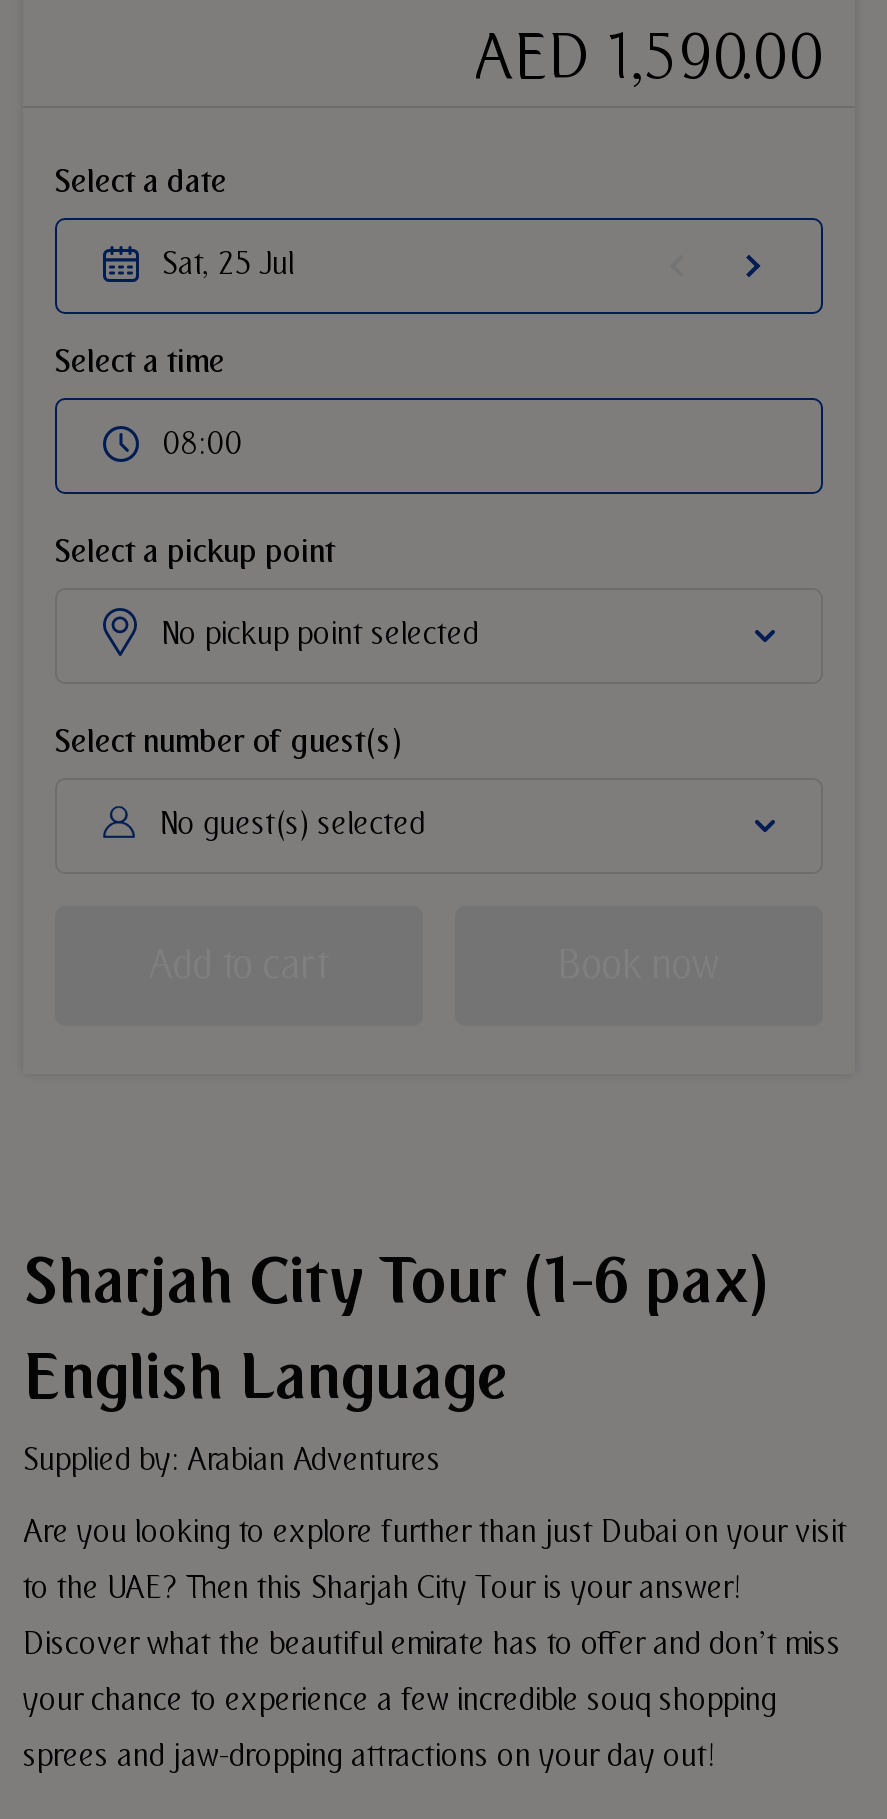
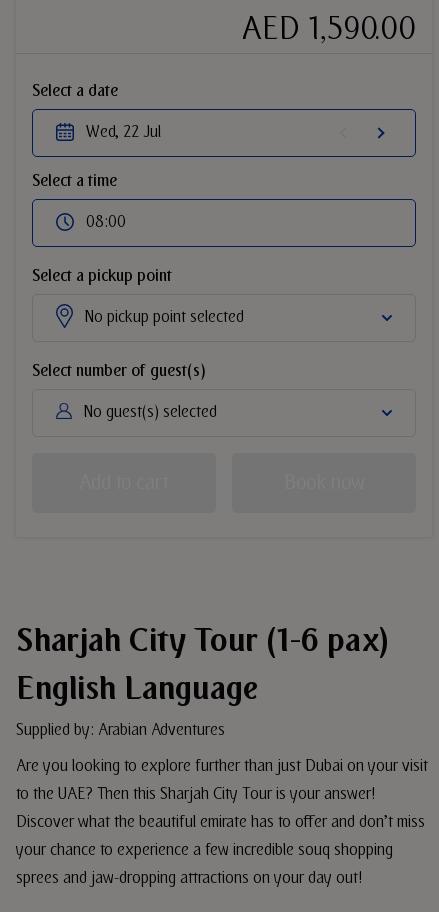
- Sat, 25 Jul
+ Wed, 22 Jul
